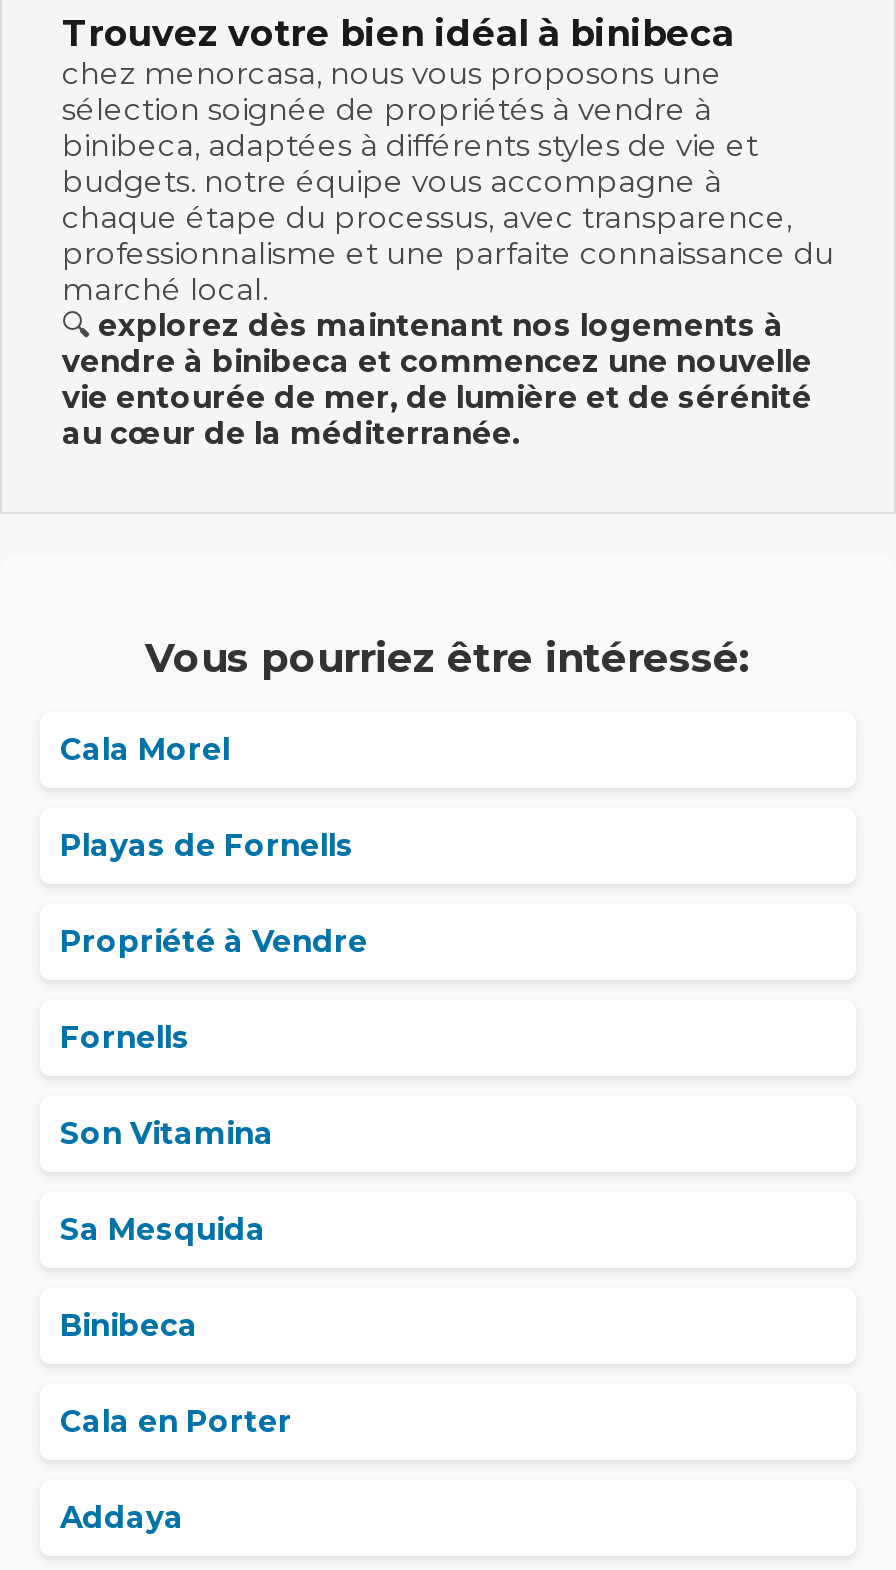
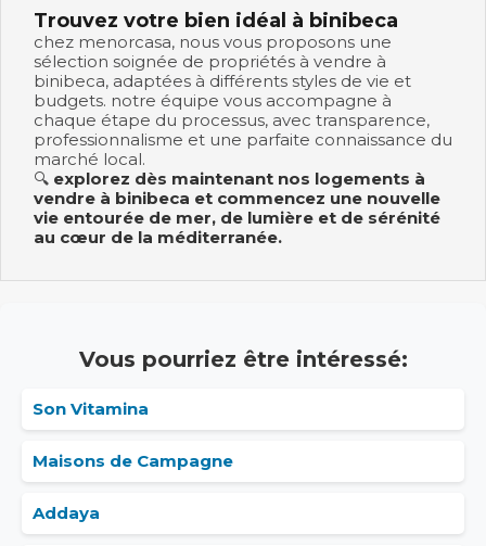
- Cala Morel
- Playas de Fornells
- Propriété à Vendre
- Fornells

- Sa Mesquida
- Binibeca
- Cala en Porter
+ Maisons de Campagne
